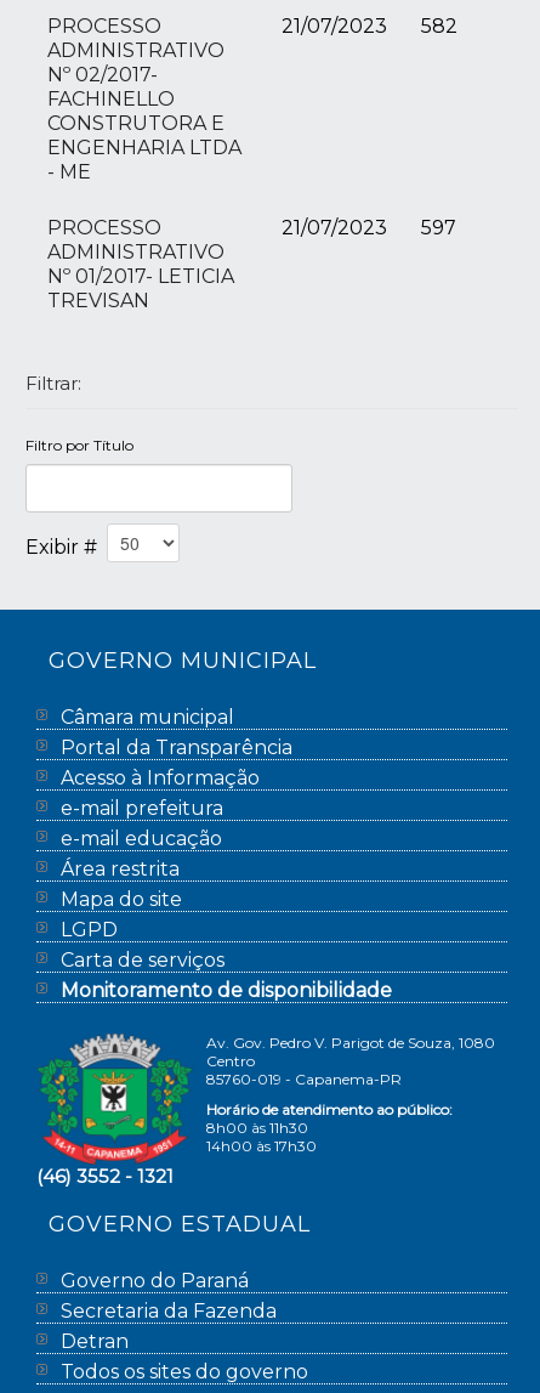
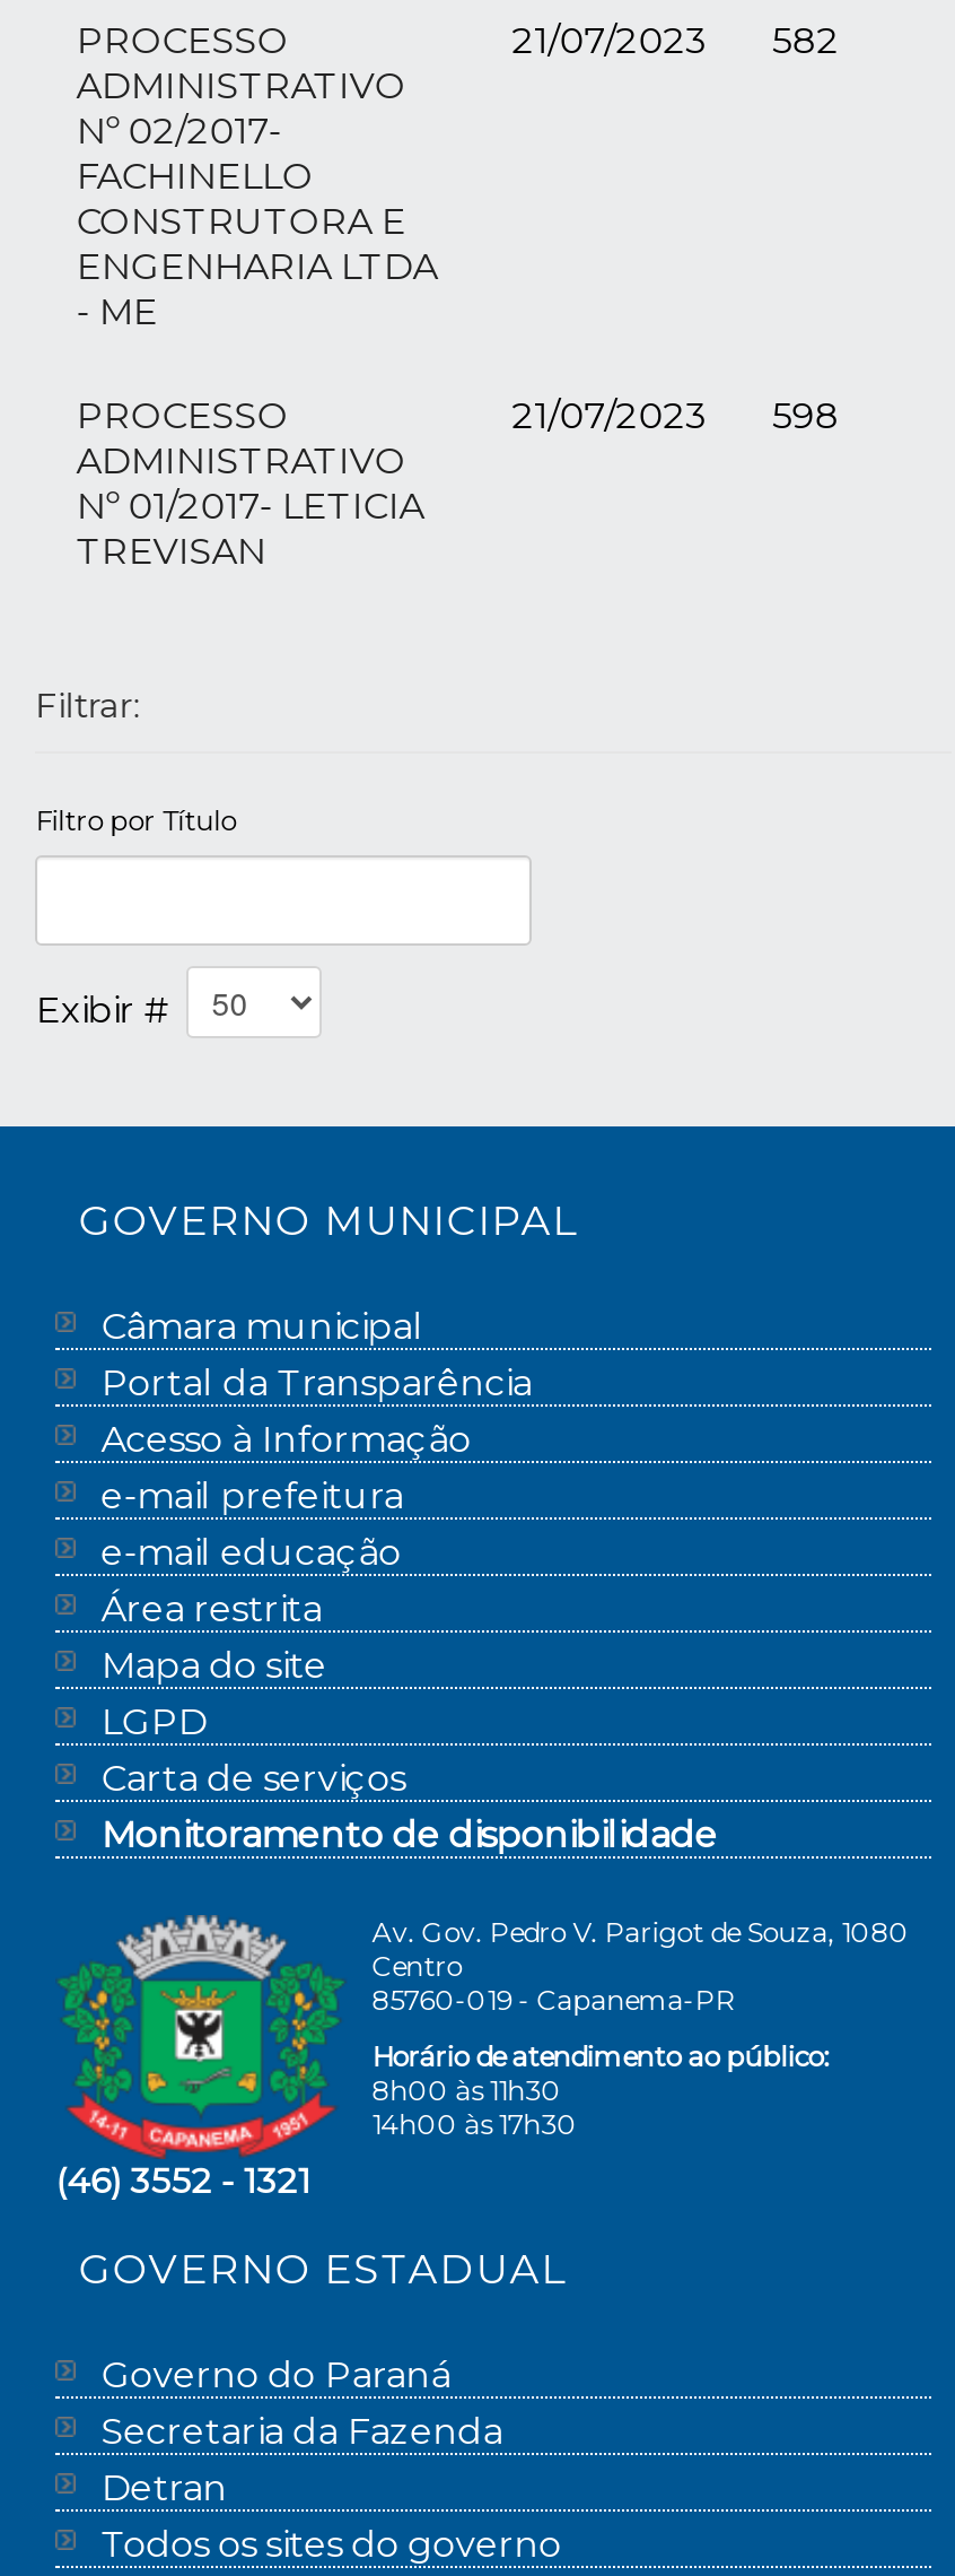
- 21/07/2023 597
+ 21/07/2023 598
